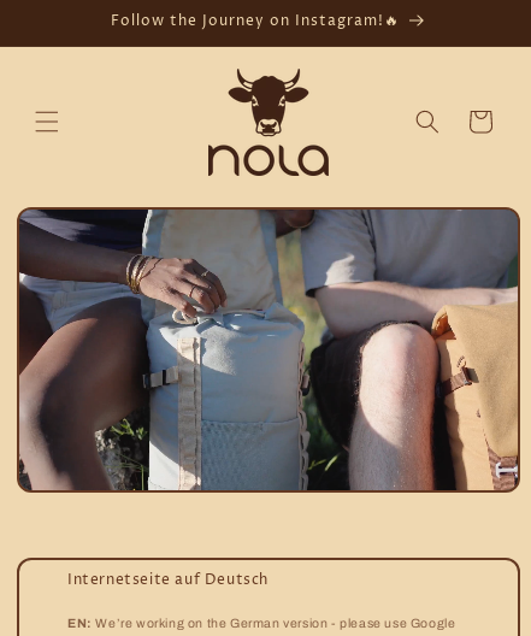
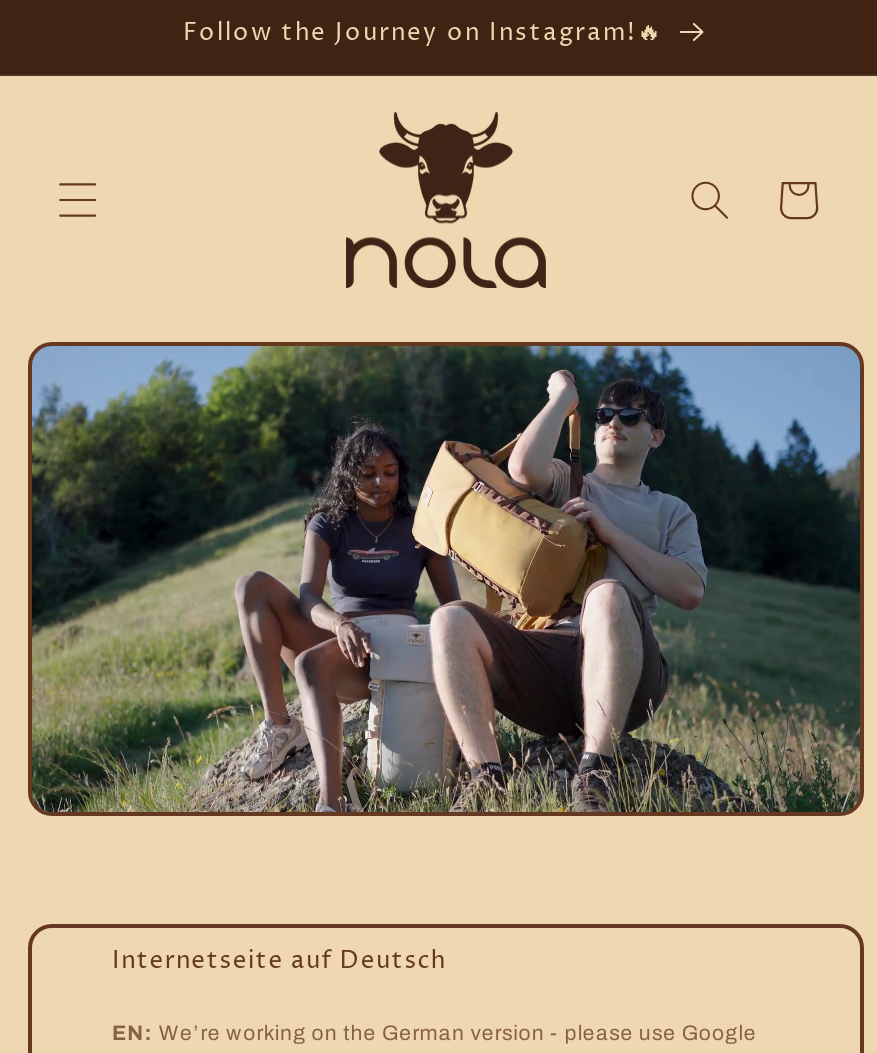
- [image]
+ [image]
